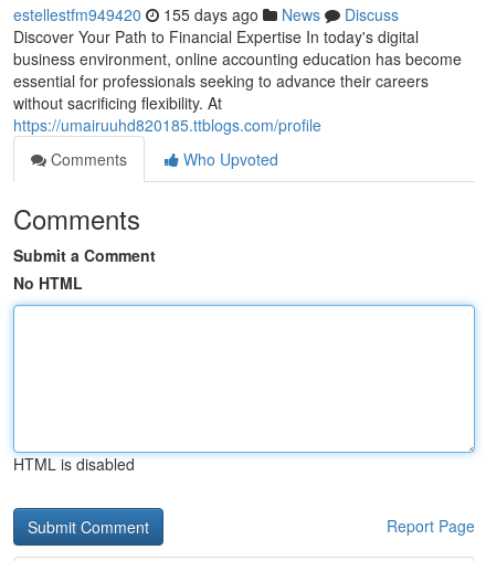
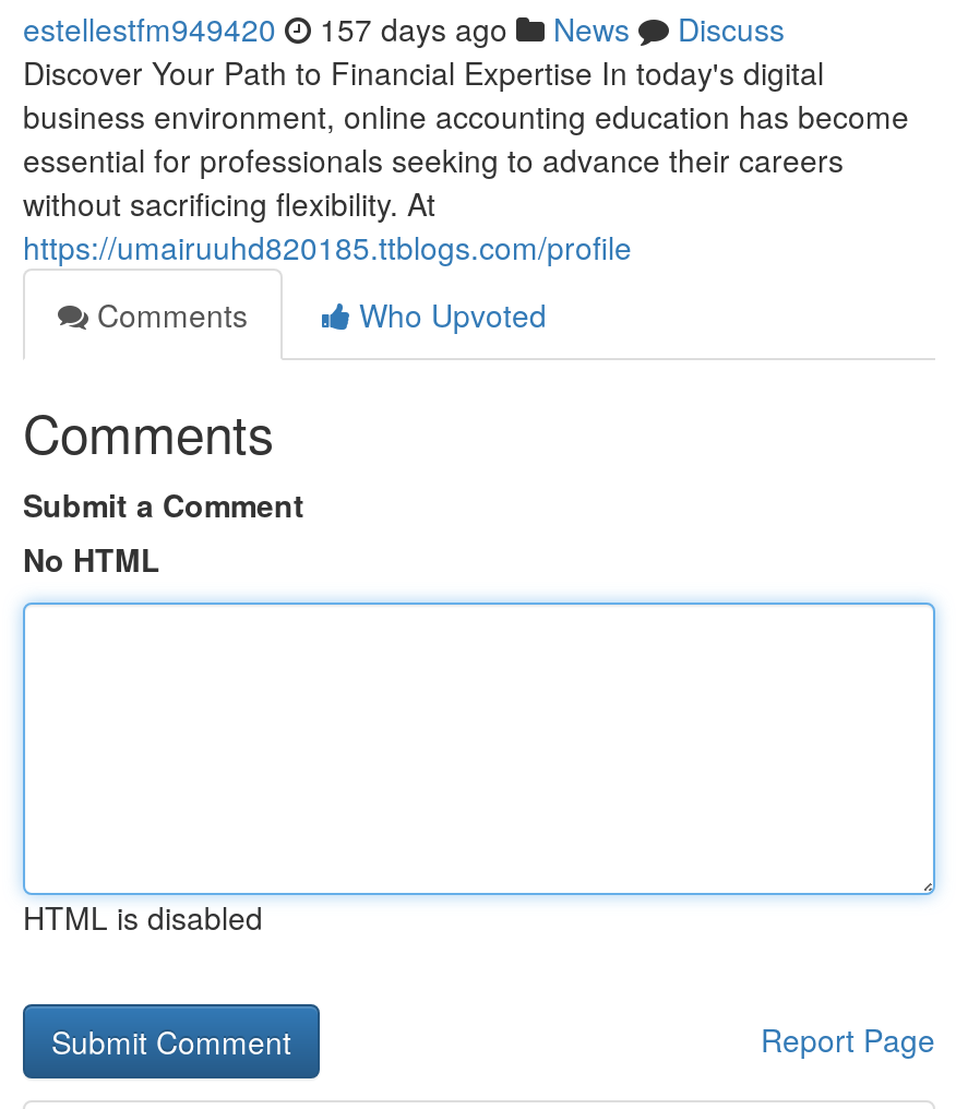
- estellestfm949420 155 days ago News Discuss
+ estellestfm949420 157 days ago News Discuss
